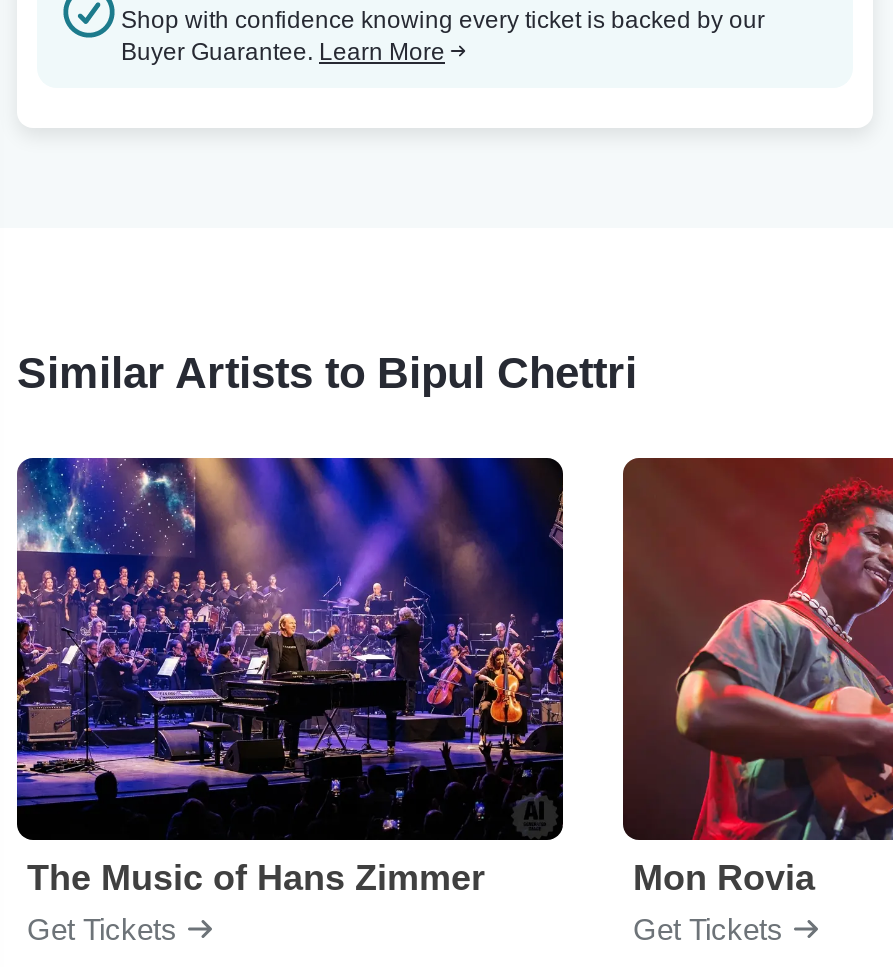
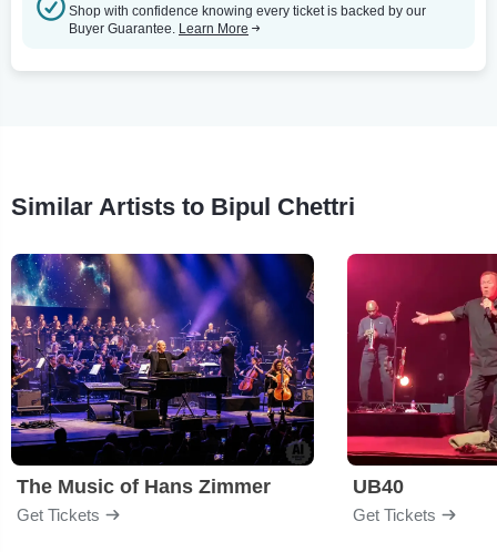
- [image]
- Mon Rovia
+ [image]
+ UB40
